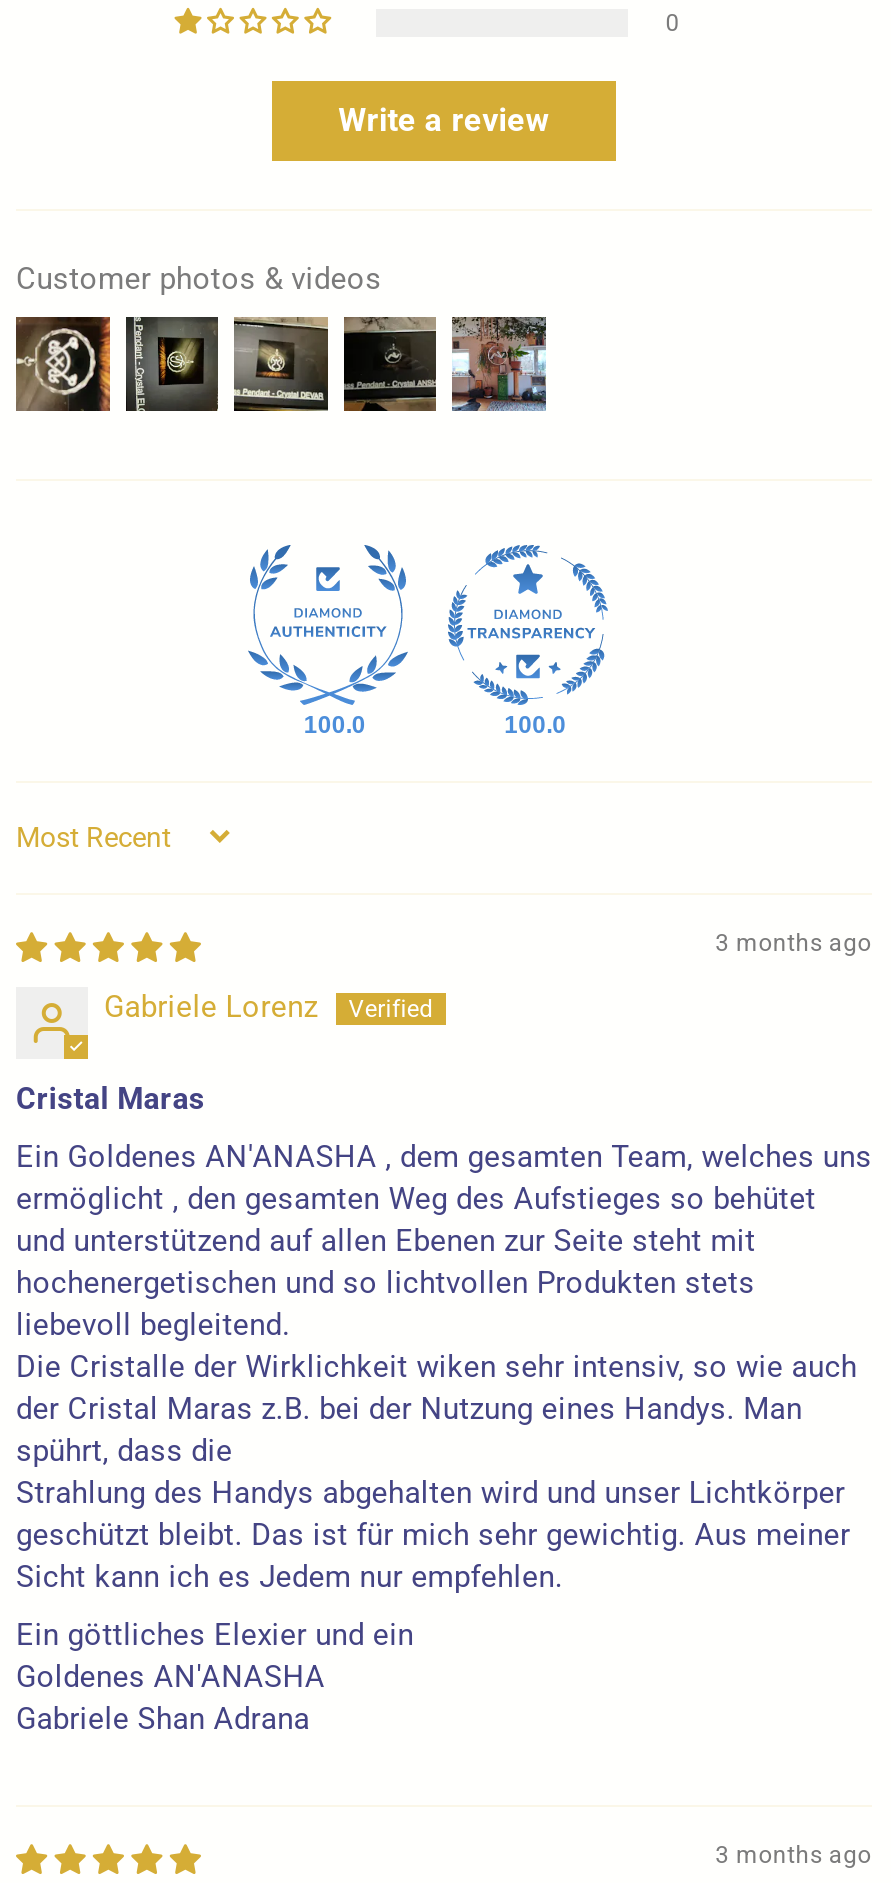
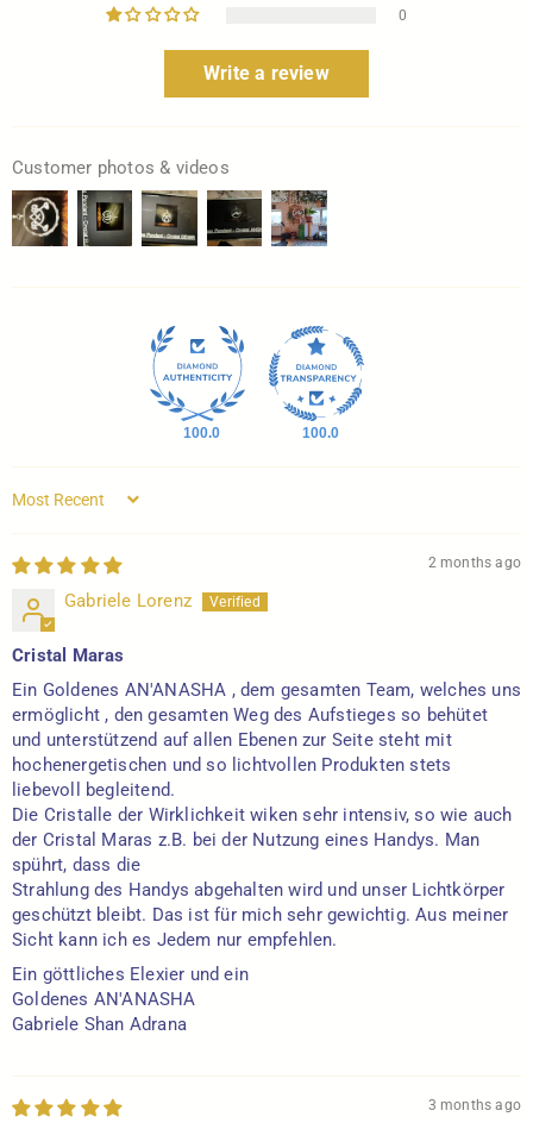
- 3 months ago
+ 2 months ago
